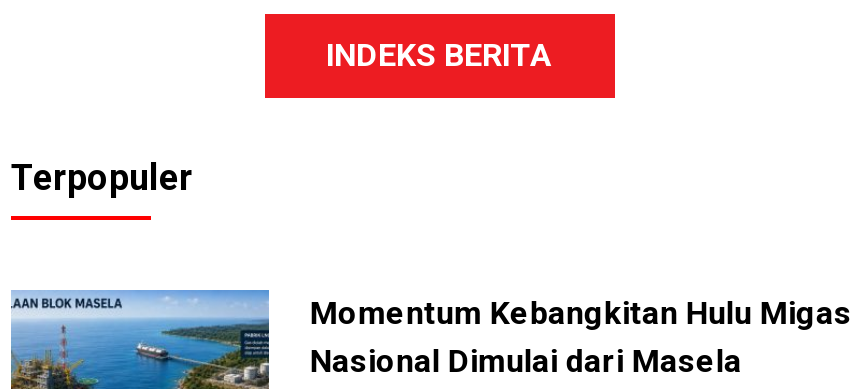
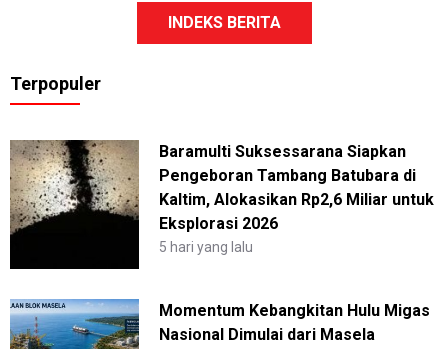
+ [image]
+ Baramulti Suksessarana Siapkan
+ Pengeboran Tambang Batubara di
+ Kaltim, Alokasikan Rp2,6 Miliar untuk
+ Eksplorasi 2026
+ 5 hari yang lalu
